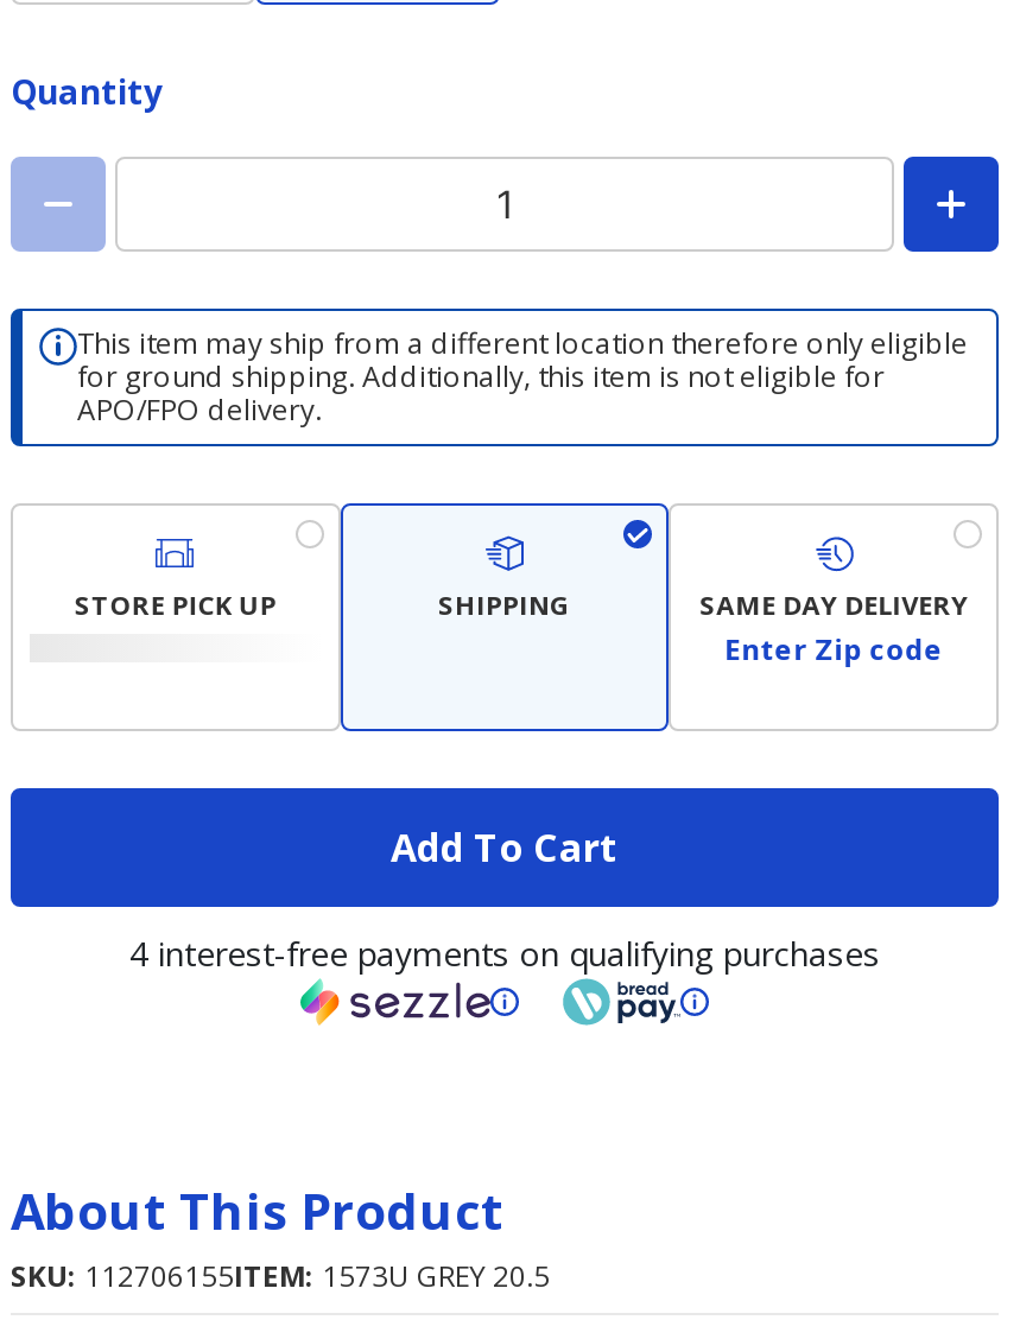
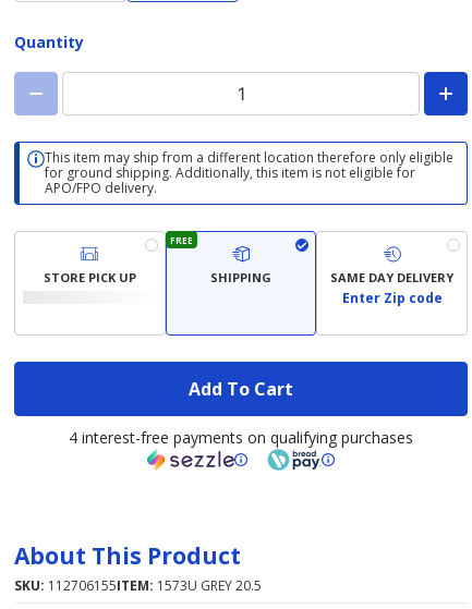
+ FREE
